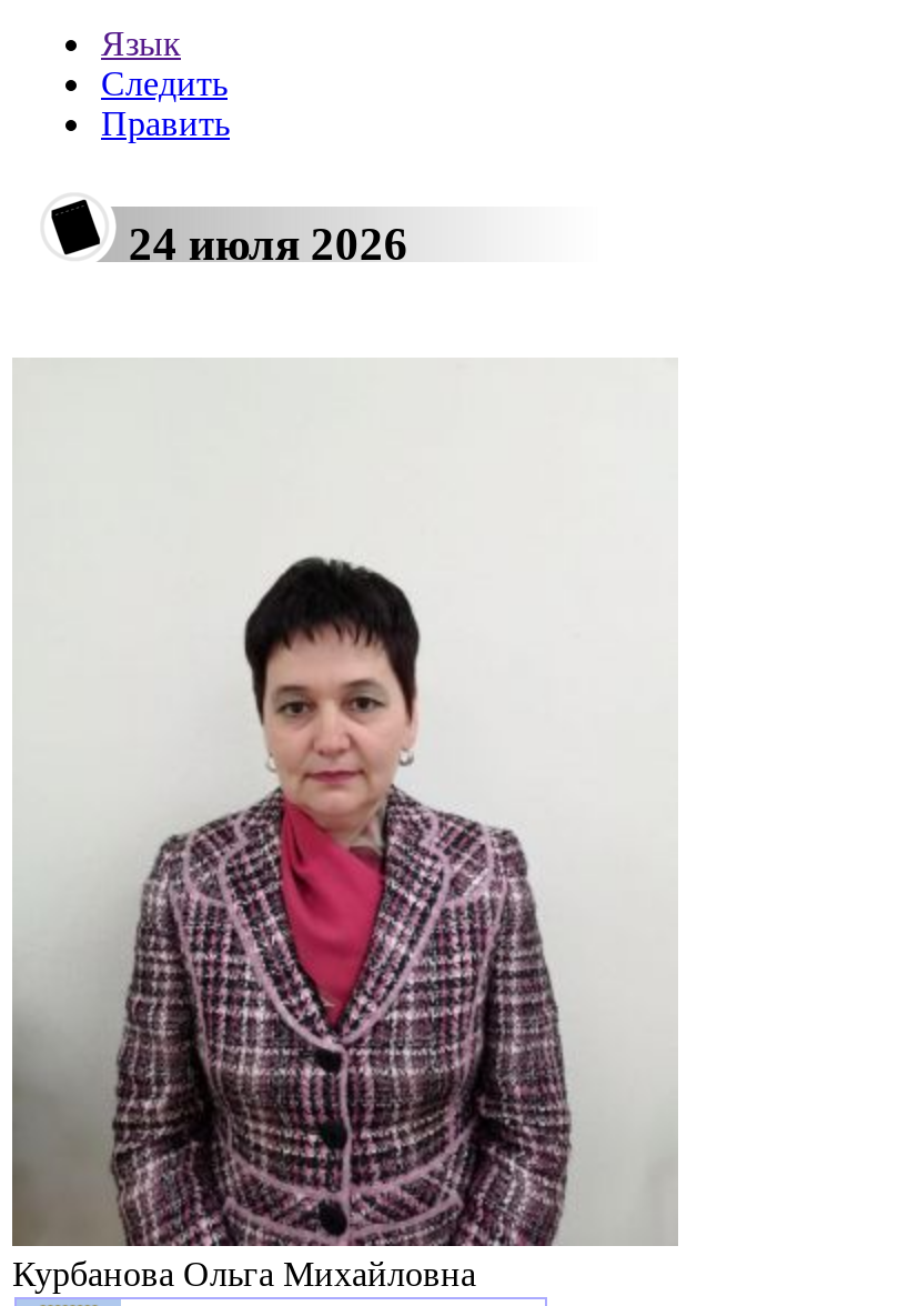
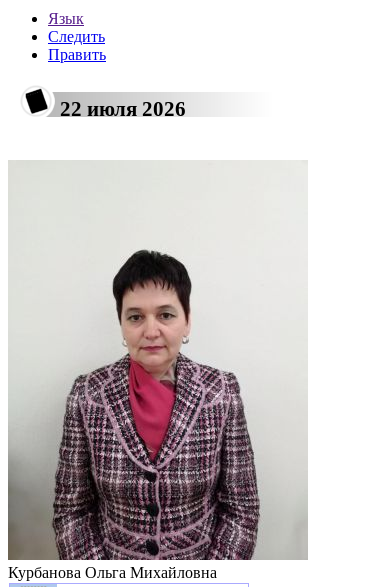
- 24 июля 2026
+ 22 июля 2026
